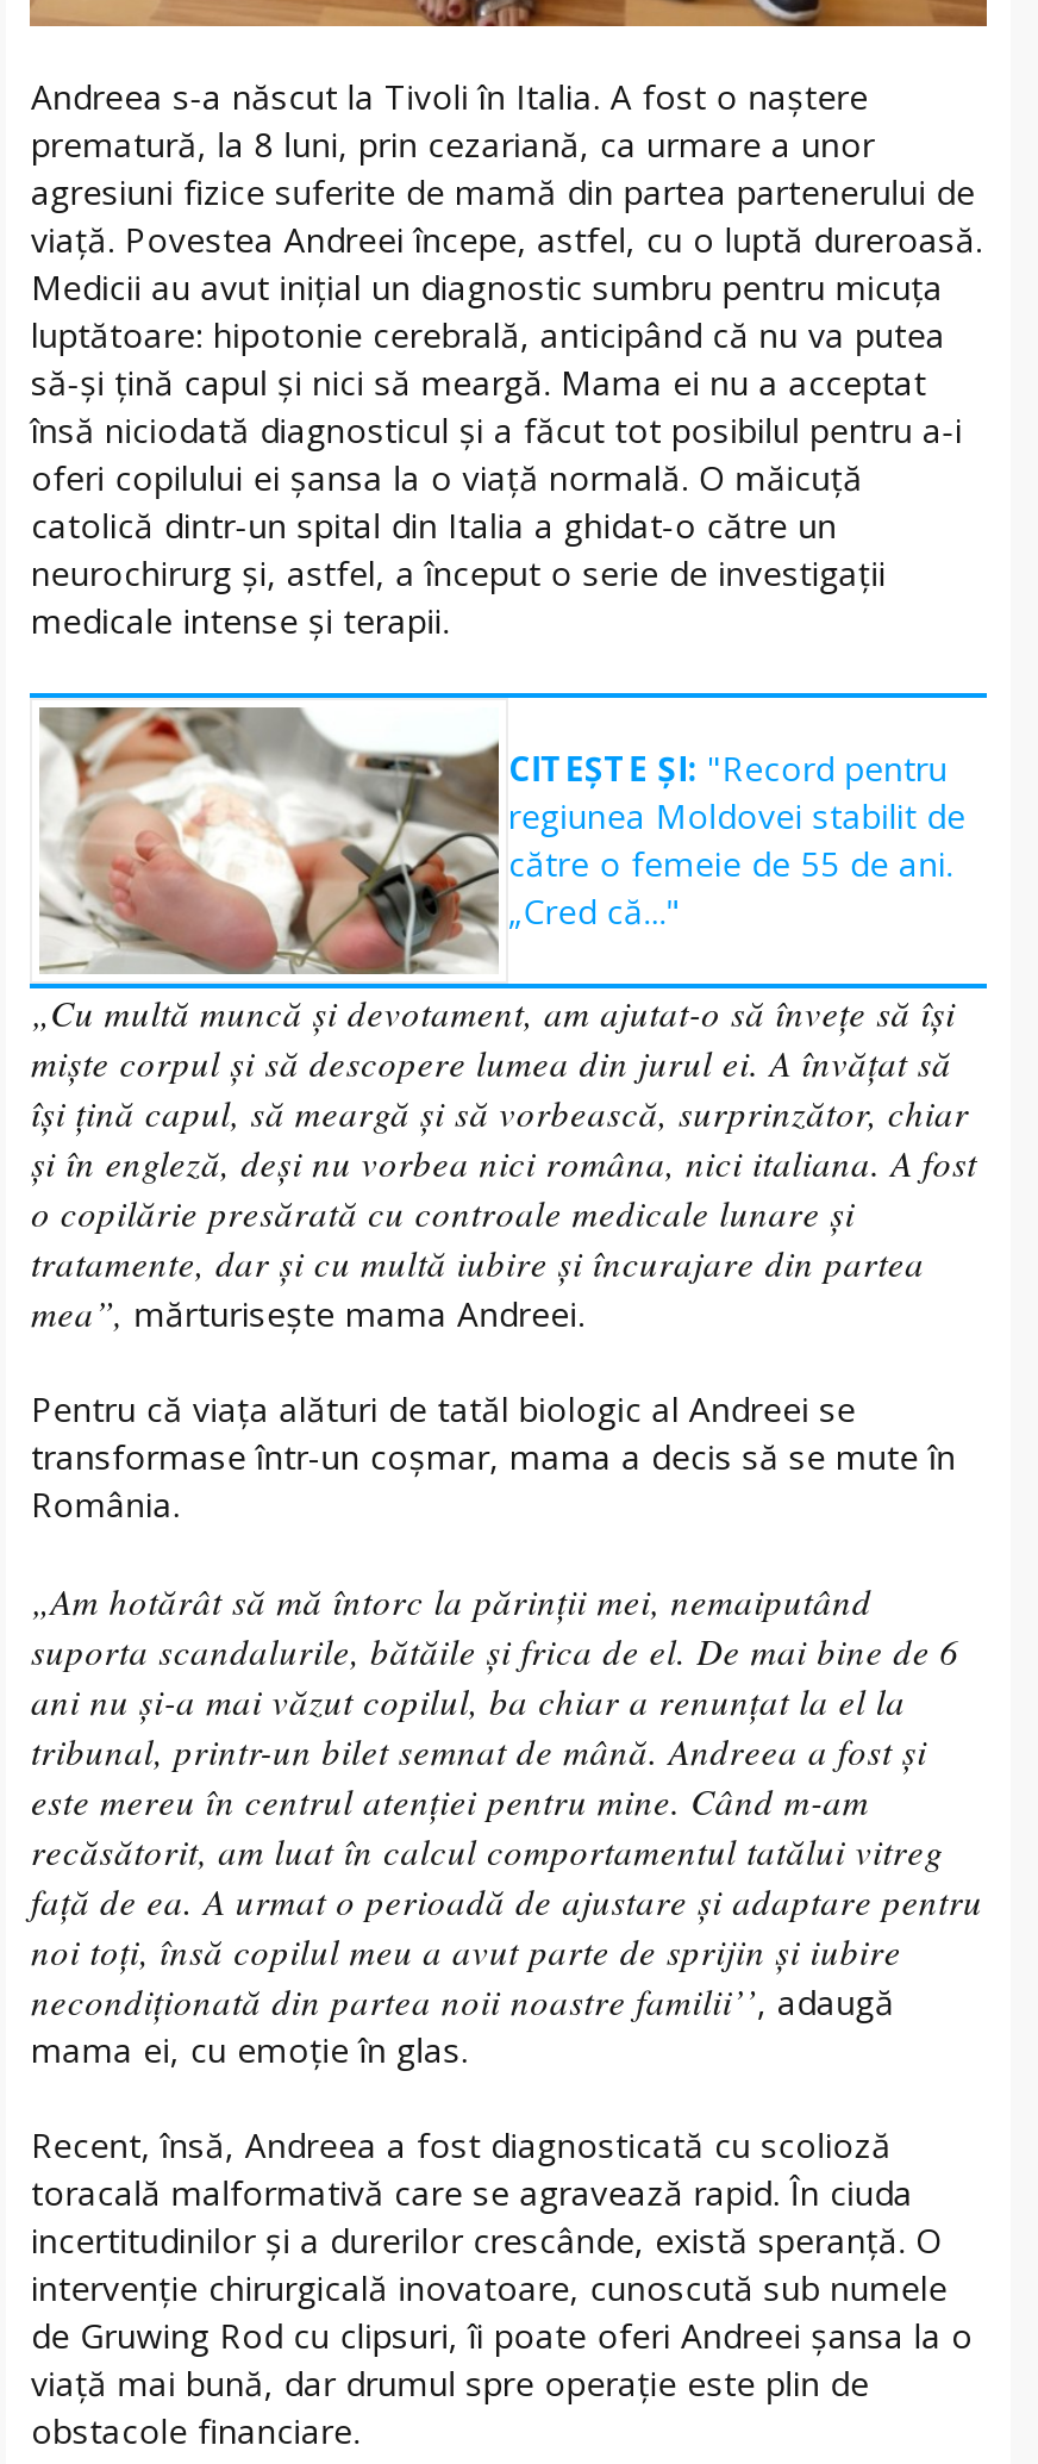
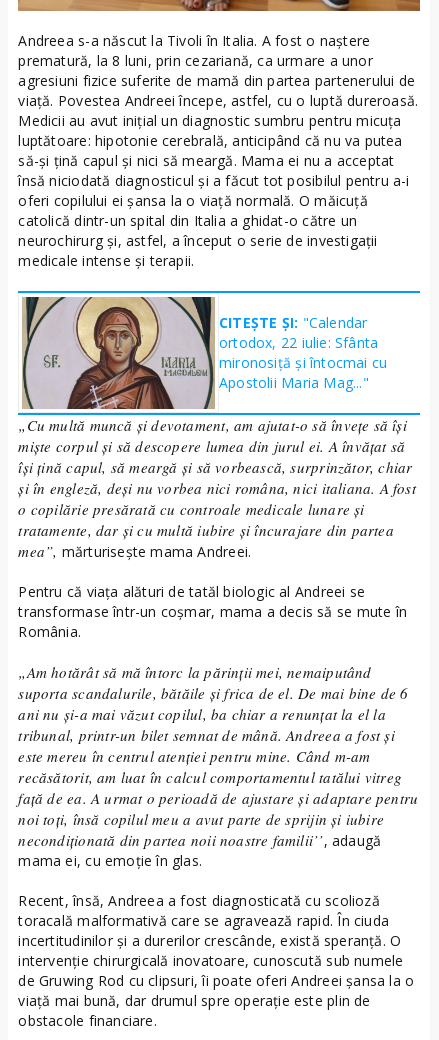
- [image]
- CITEȘTE ȘI: "Record pentru
- regiunea Moldovei stabilit de
- către o femeie de 55 de ani.
- „Cred că..."
+ [image]
+ CITEȘTE ȘI: "Calendar
+ ortodox, 22 iulie: Sfânta
+ mironosiţă şi întocmai cu
+ Apostolii Maria Mag..."
